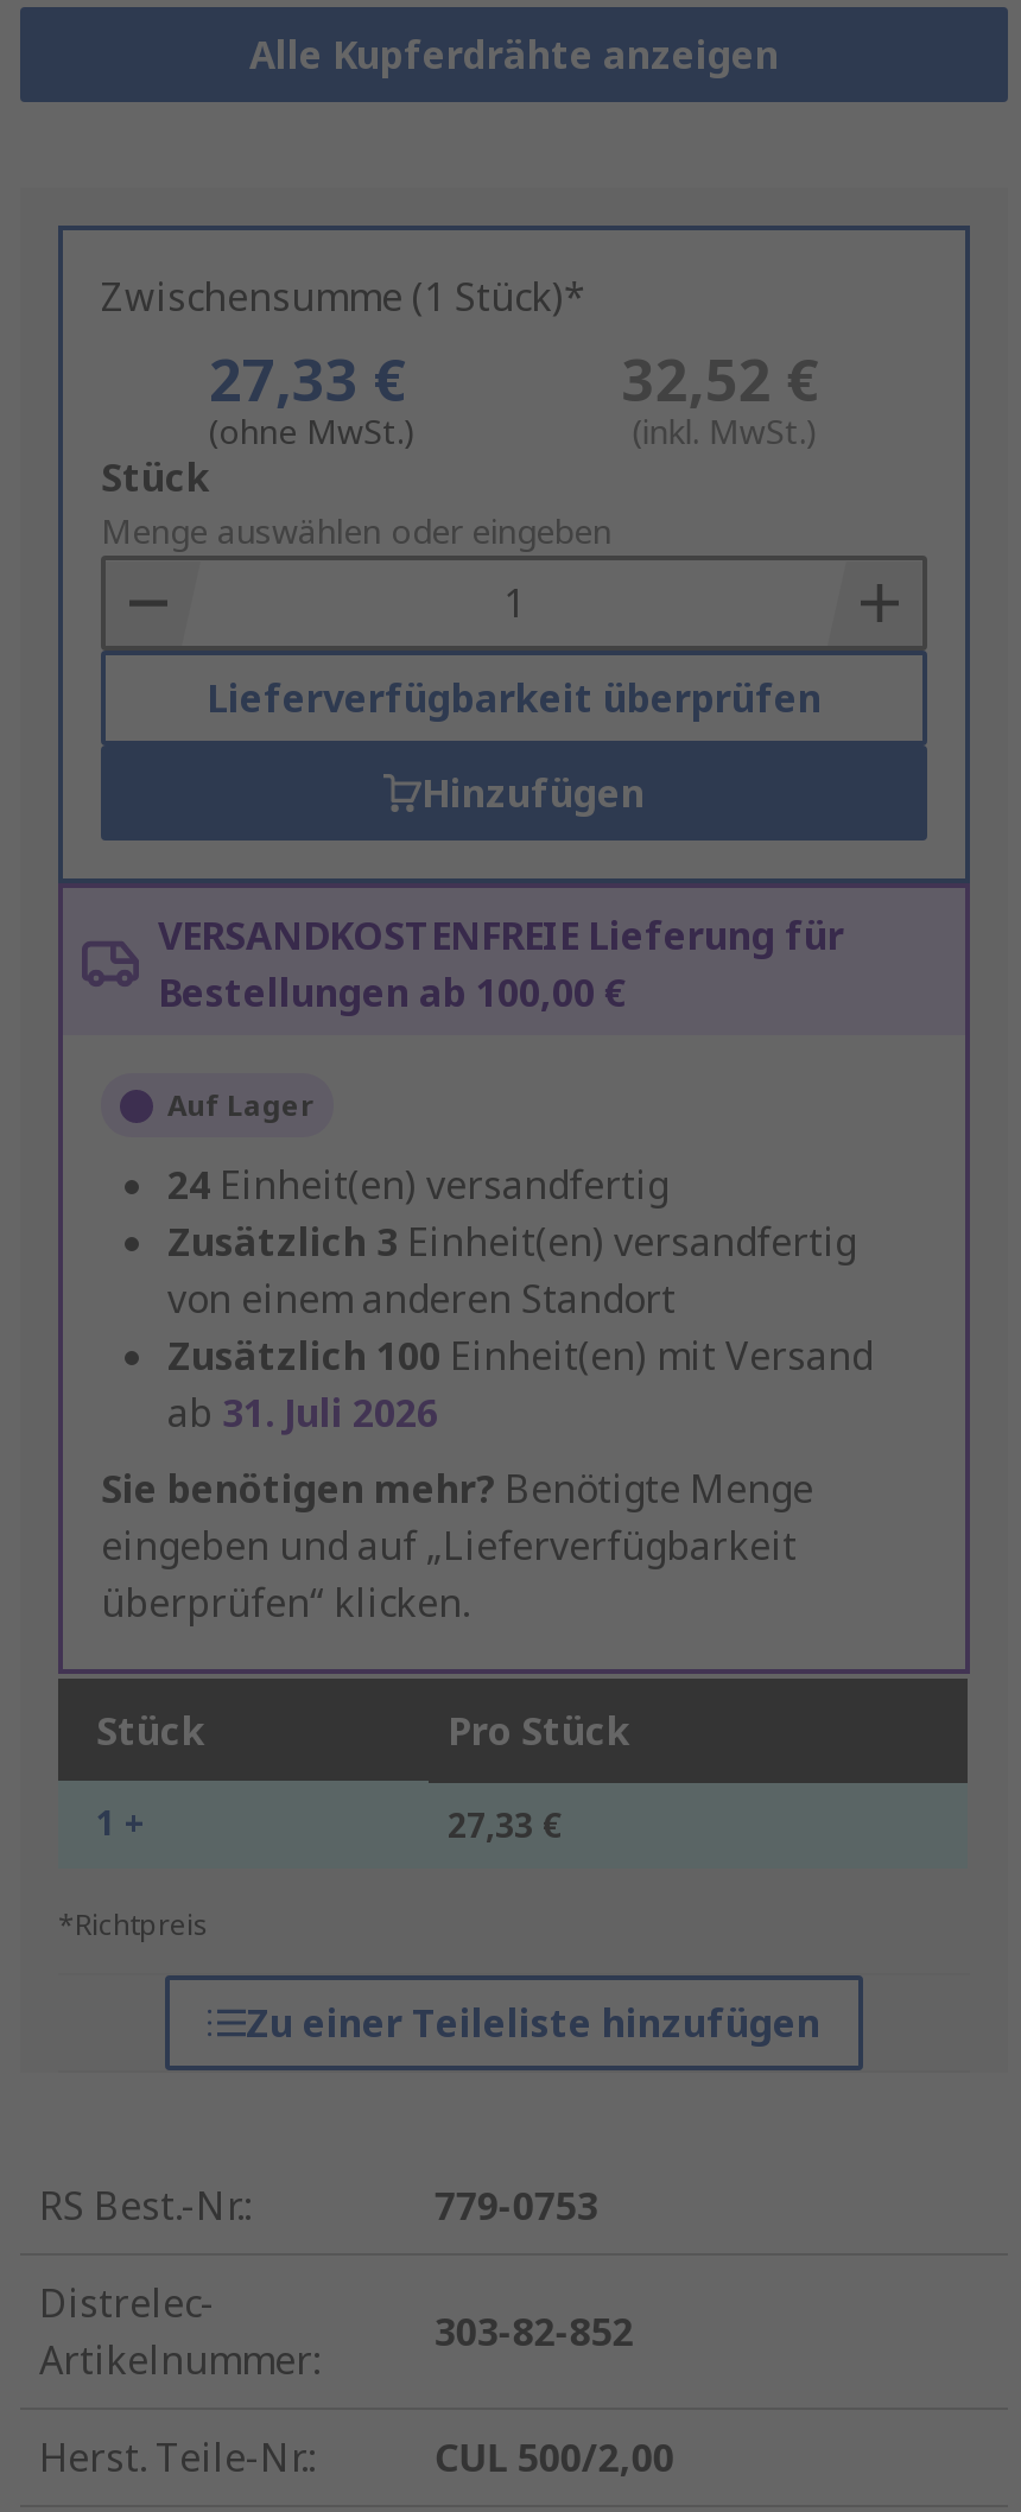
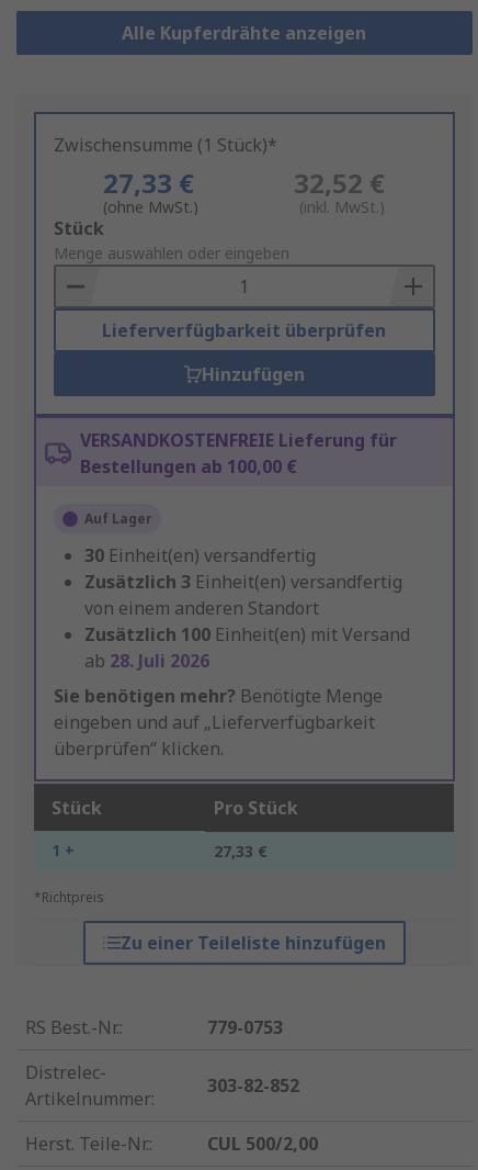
- 24 Einheit(en) versandfertig
+ 30 Einheit(en) versandfertig

- ab 31. Juli 2026
+ ab 28. Juli 2026
